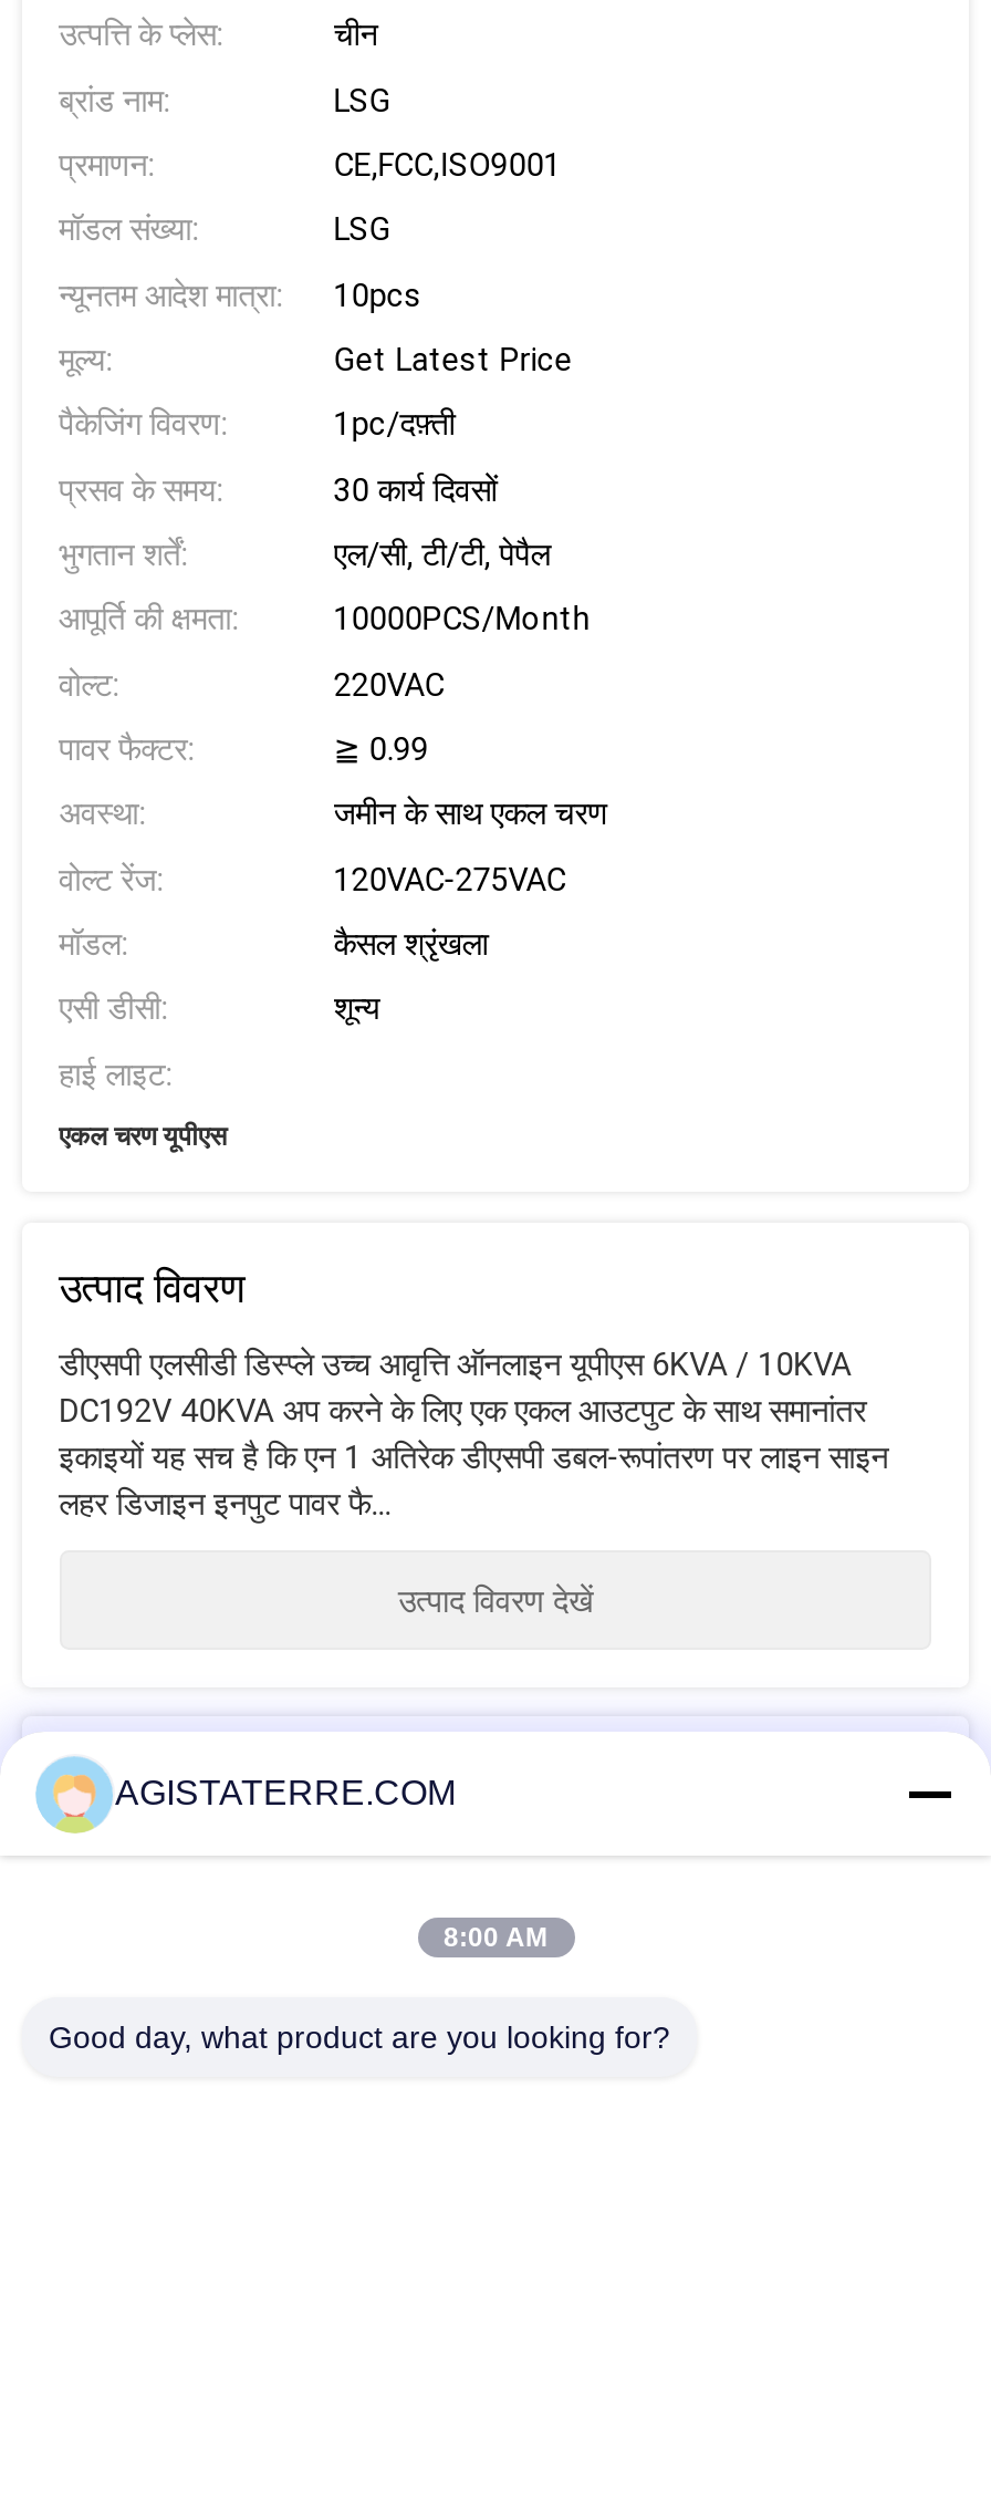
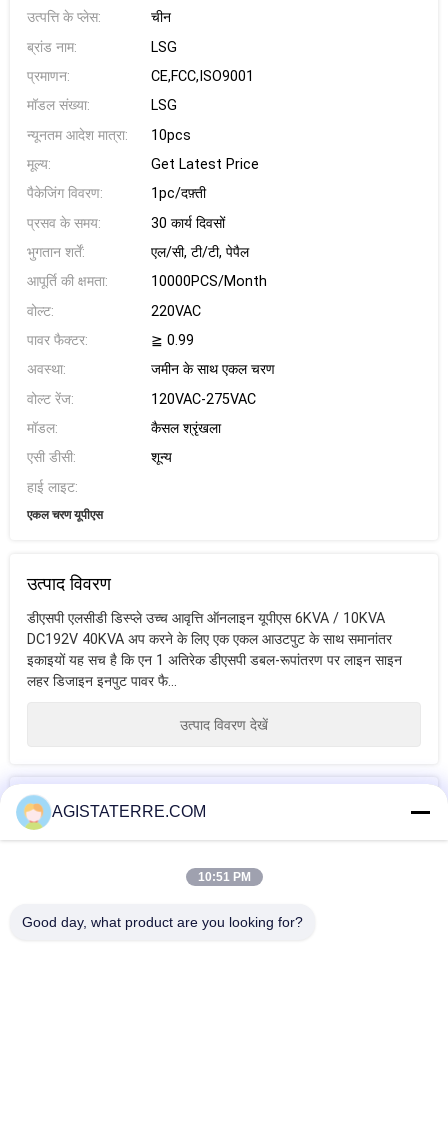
- 8:00 AM
+ 10:51 PM
